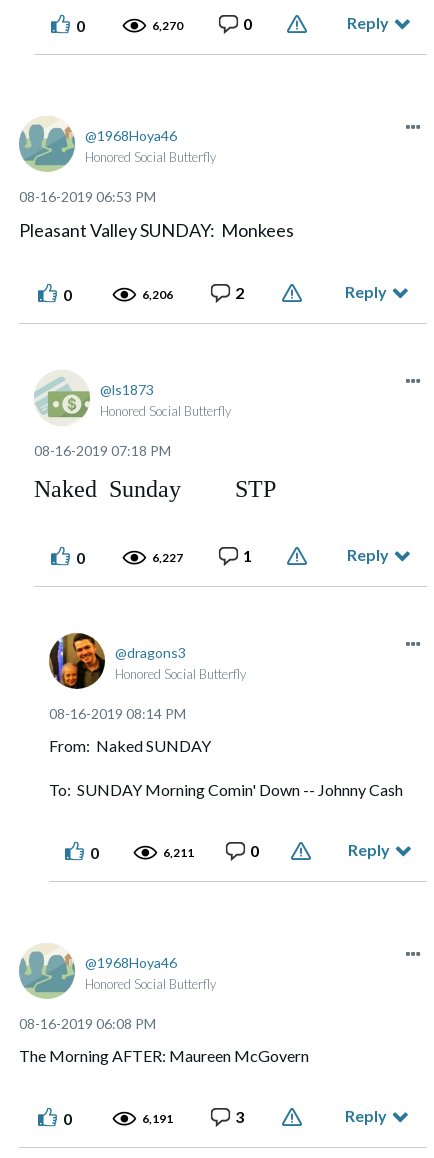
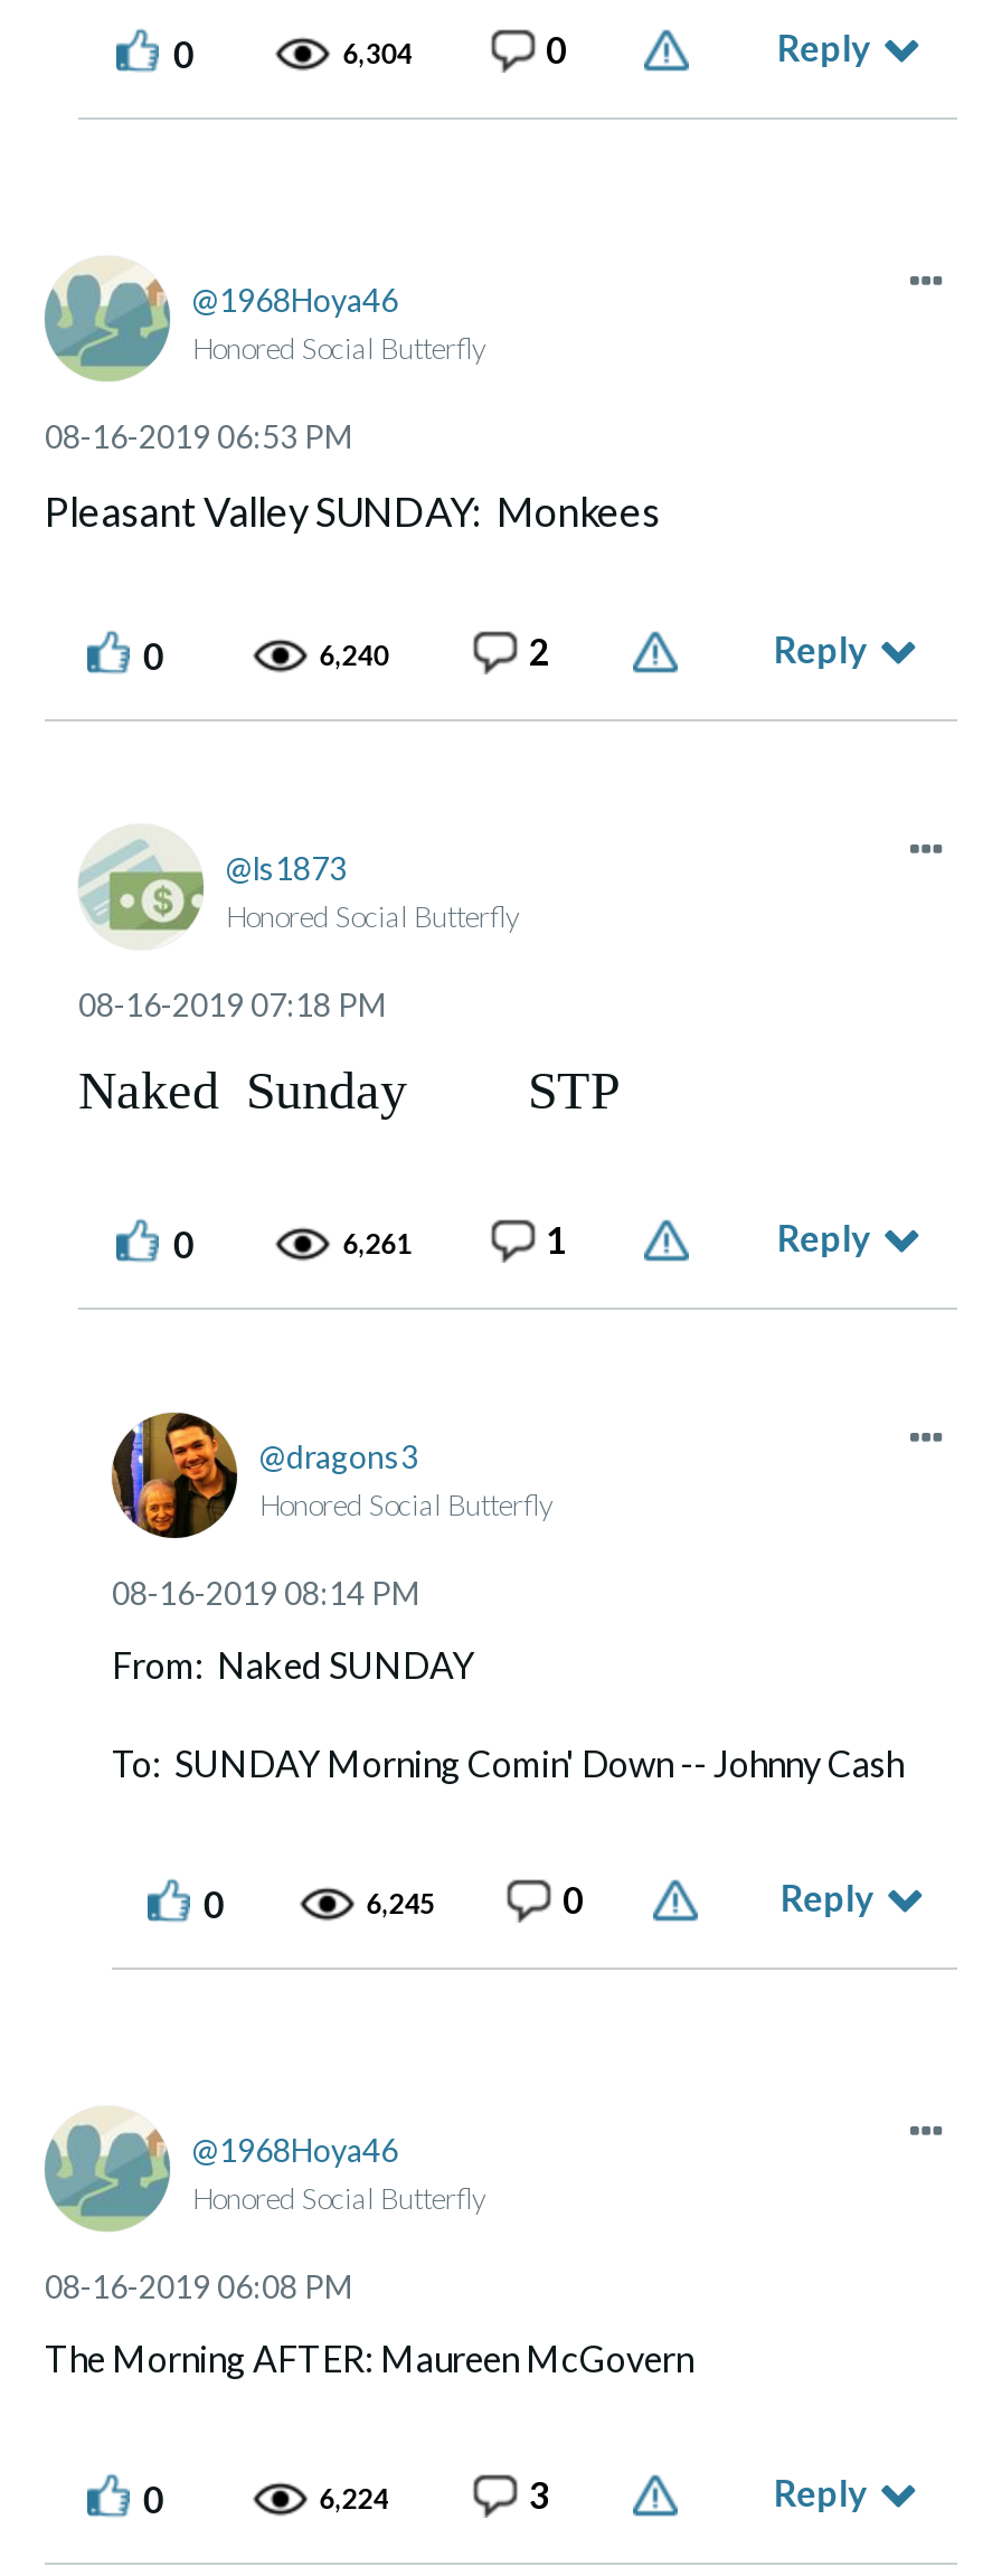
- 6,270
+ 6,304

- 6,206
+ 6,240

- 6,227
+ 6,261

- 6,211
+ 6,245

- 6,191
+ 6,224
